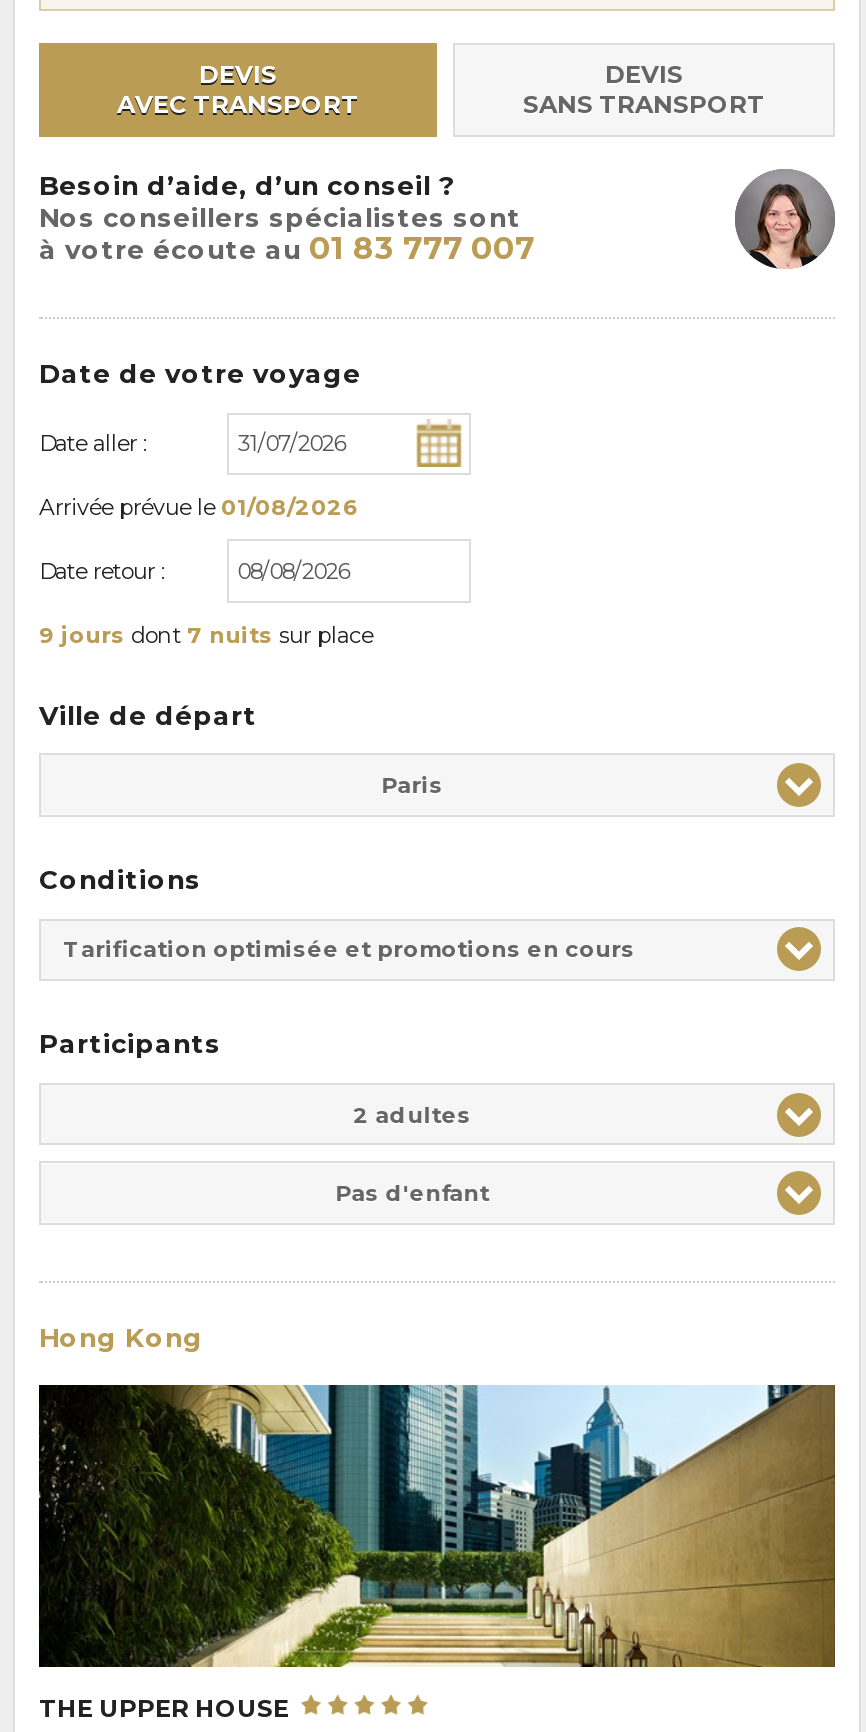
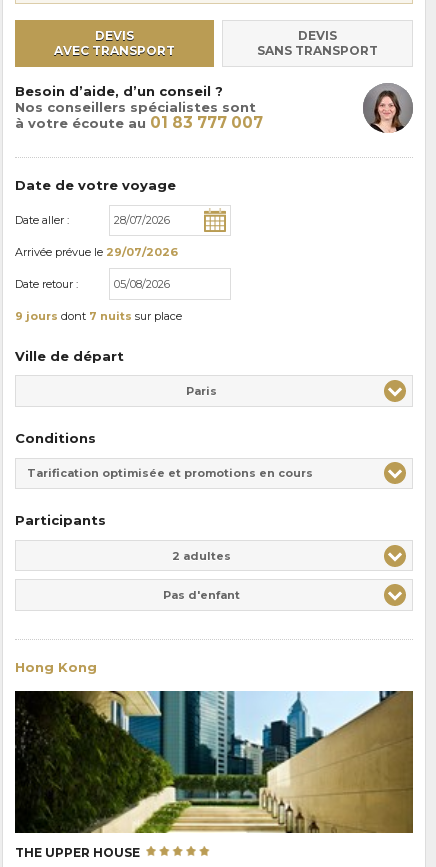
- Arrivée prévue le 01/08/2026
+ Arrivée prévue le 29/07/2026
